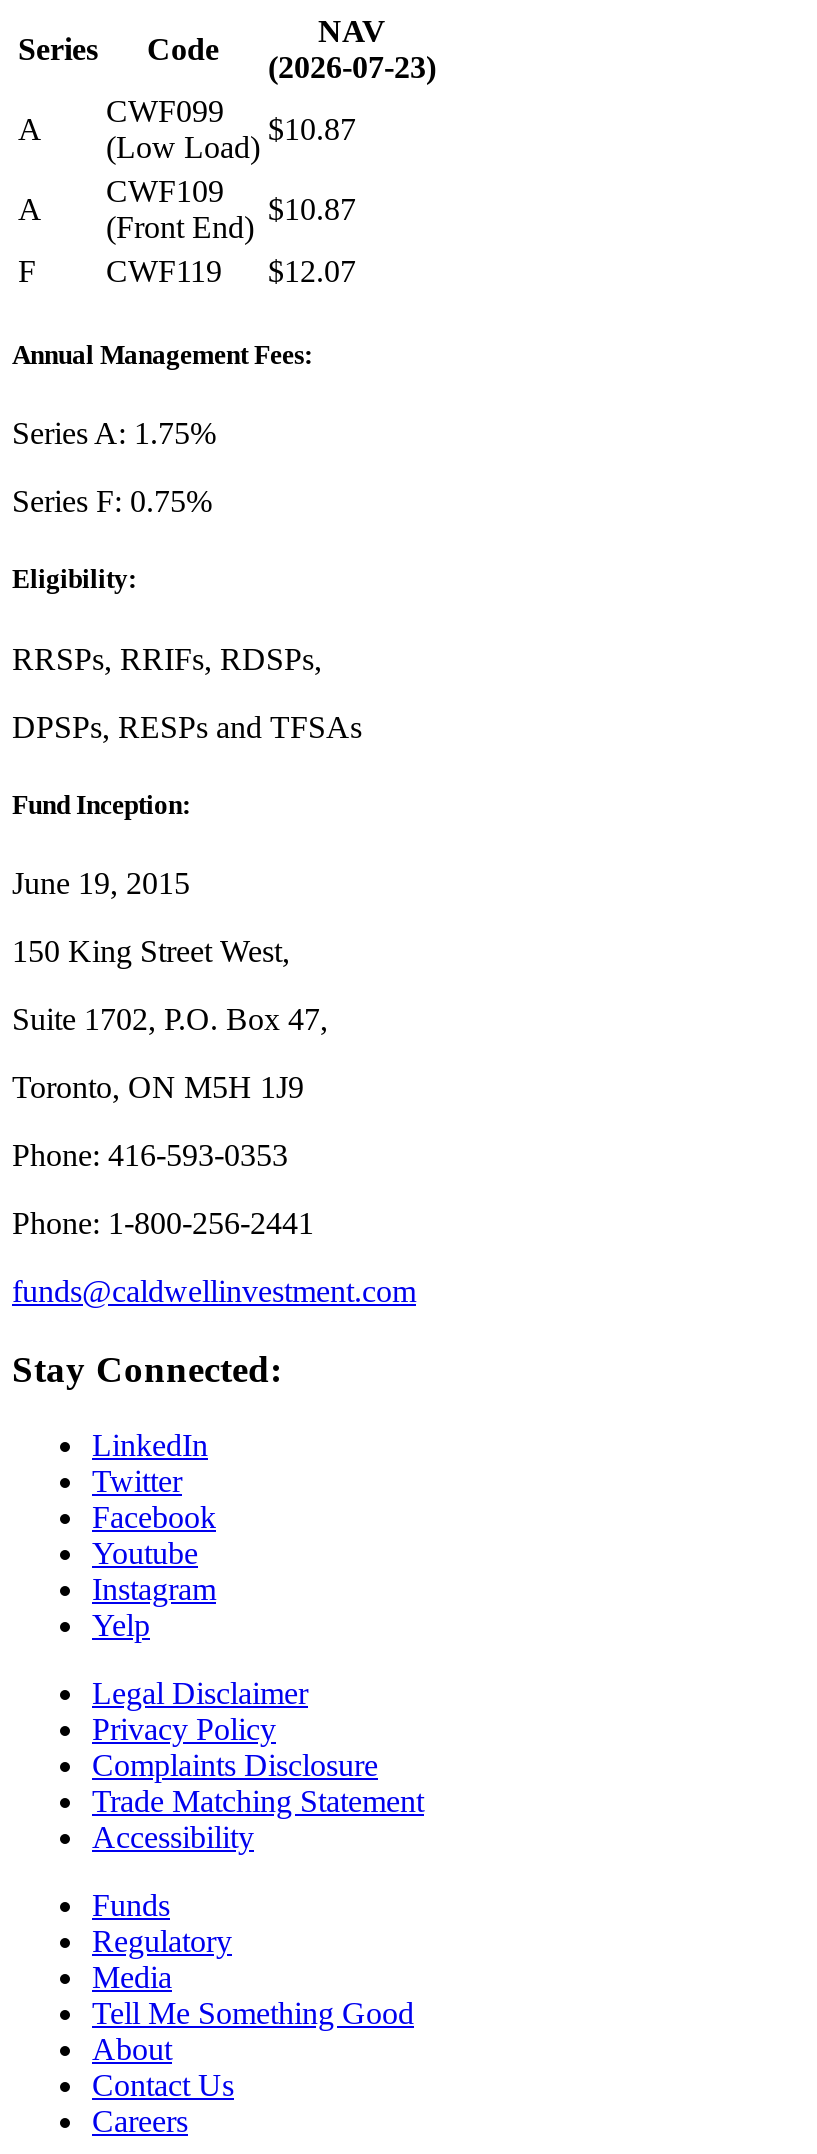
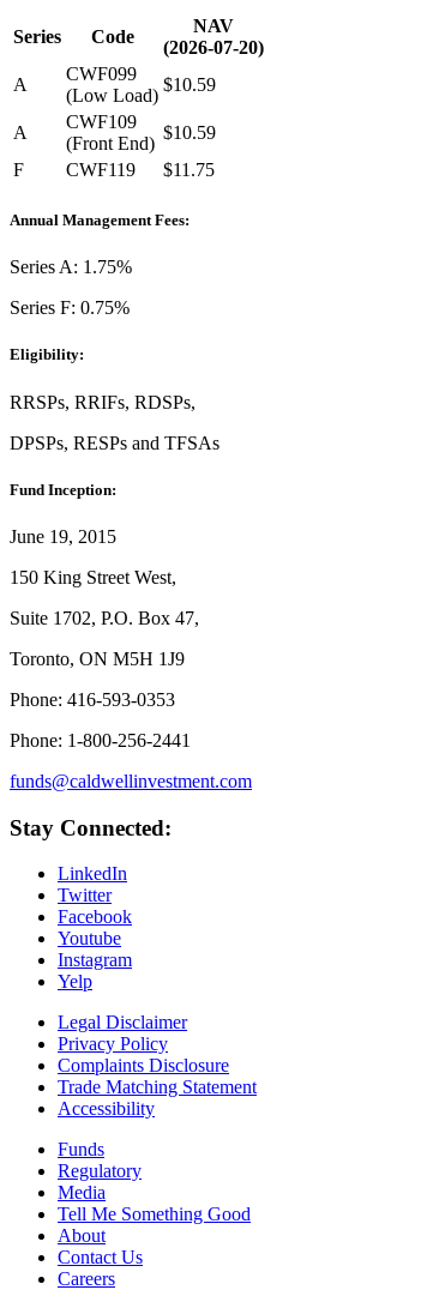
- (2026-07-23)
+ (2026-07-20)

- $10.87
+ $10.59

- $10.87
+ $10.59

- CWF119 $12.07
+ CWF119 $11.75
